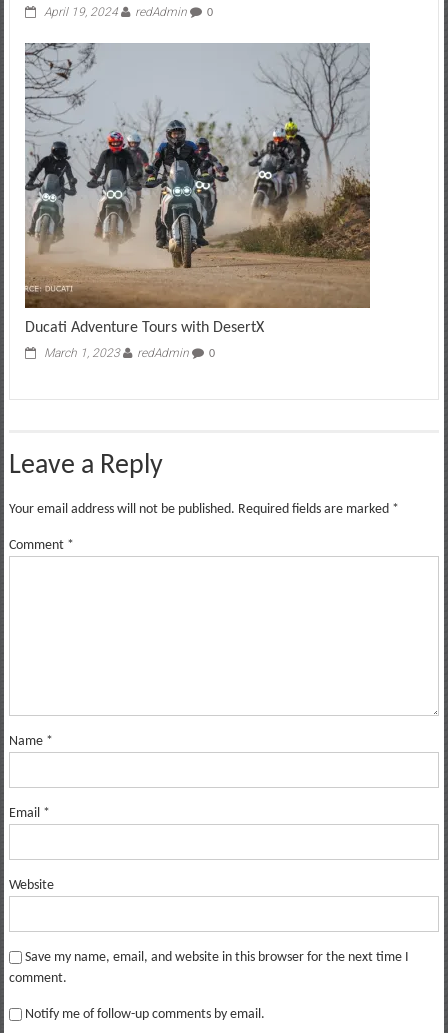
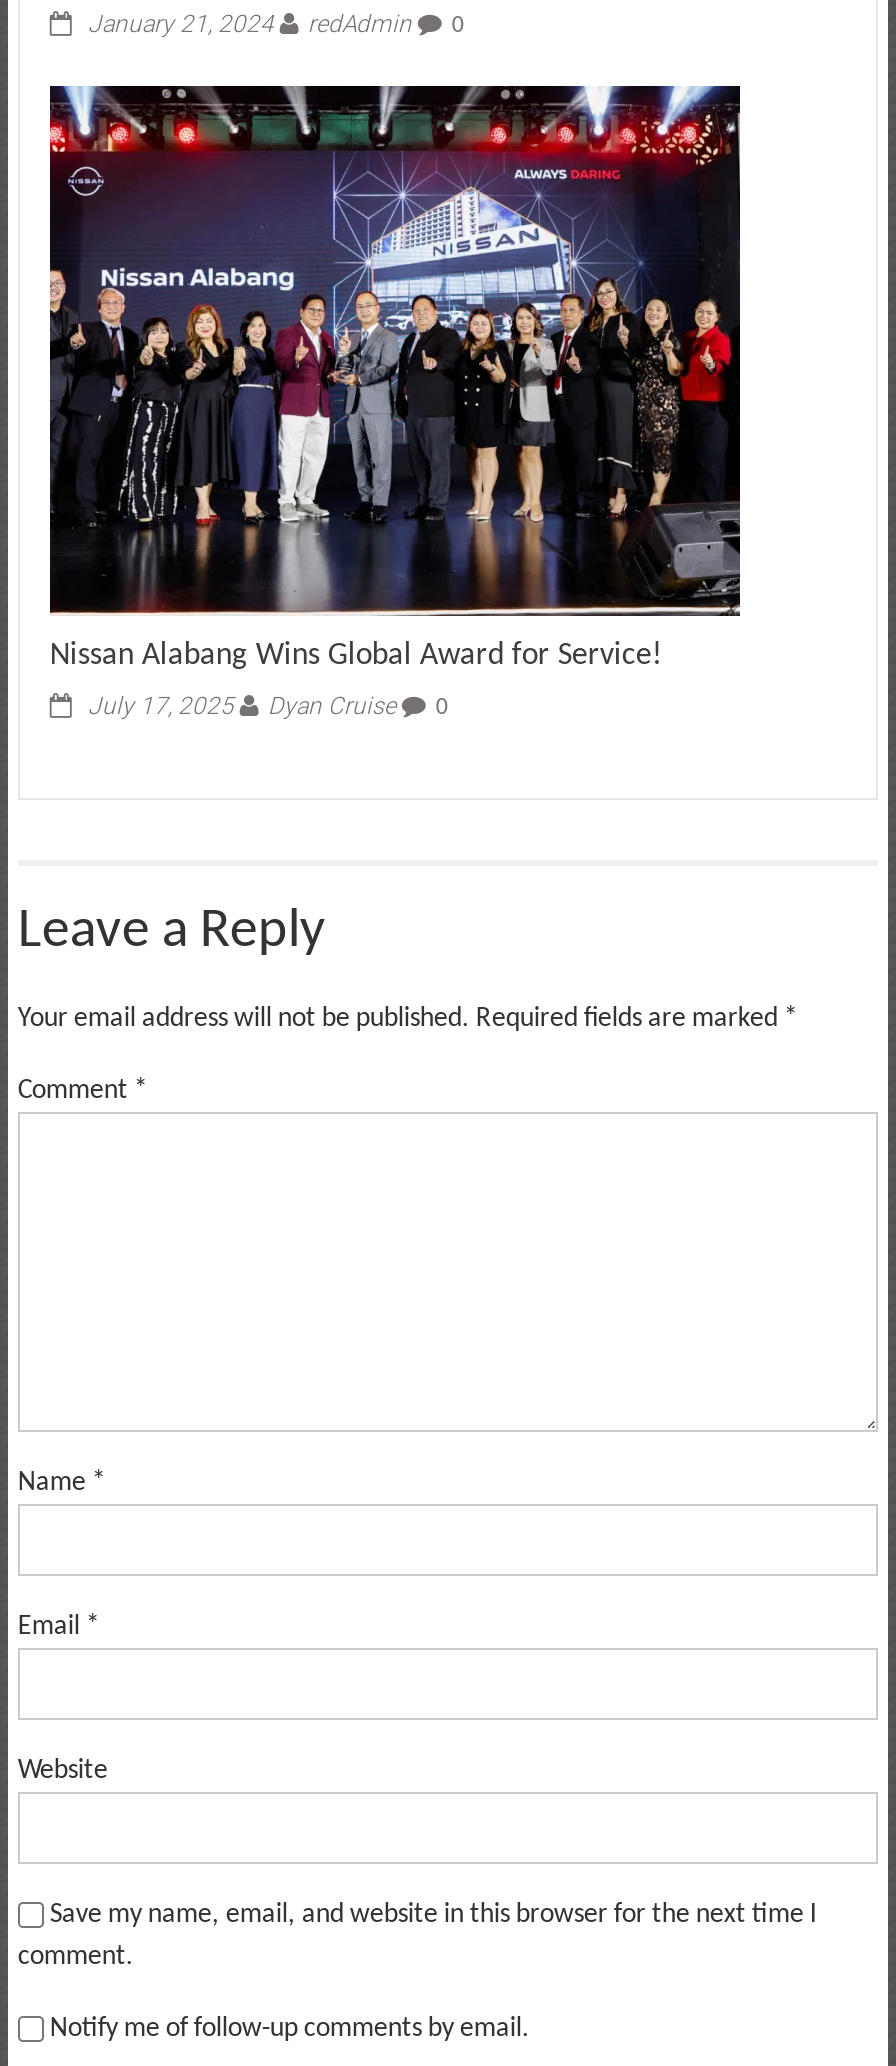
- April 19, 2024 redAdmin 0
+ January 21, 2024 redAdmin 0

- [image]
- Ducati Adventure Tours with DesertX
+ [image]
+ Nissan Alabang Wins Global Award for Service!

- March 1, 2023
- redAdmin
+ July 17, 2025
+ Dyan Cruise
